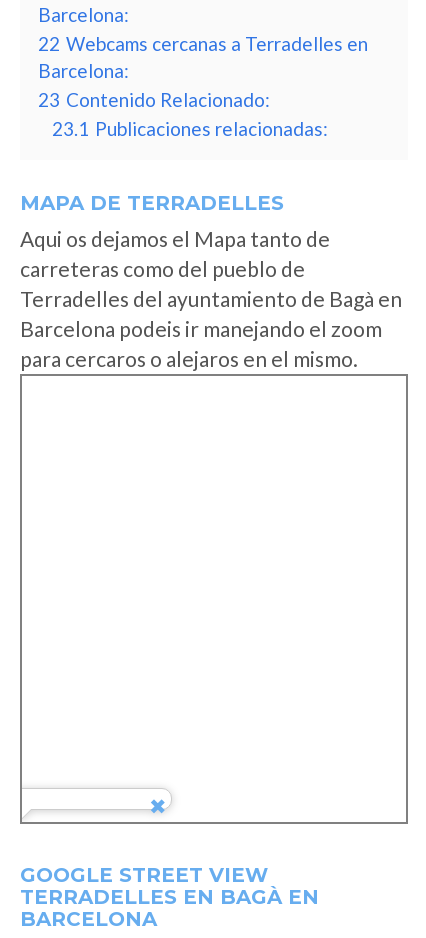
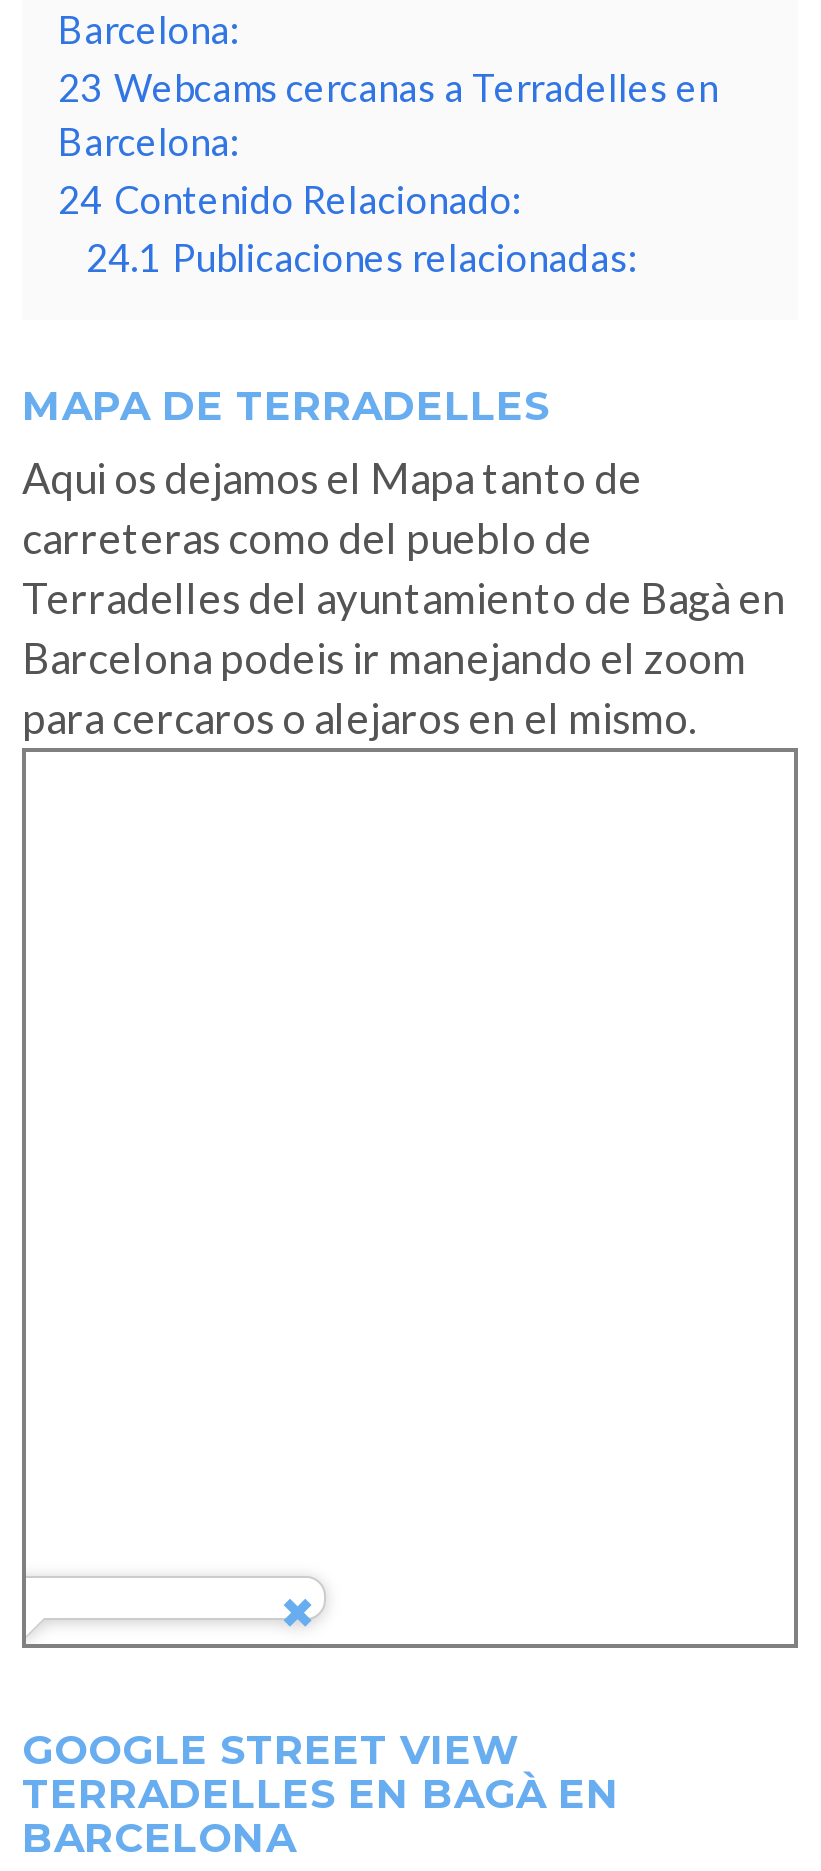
- 22 Webcams cercanas a Terradelles en
+ 23 Webcams cercanas a Terradelles en

- 23 Contenido Relacionado:
+ 24 Contenido Relacionado:

- 23.1 Publicaciones relacionadas:
+ 24.1 Publicaciones relacionadas:
